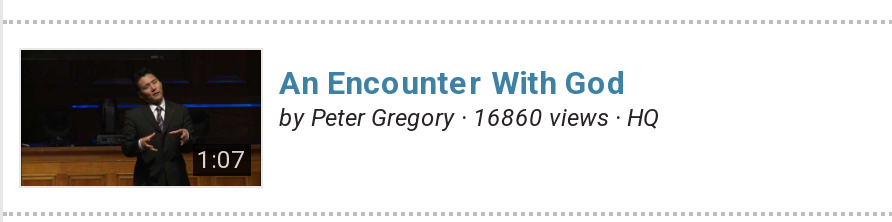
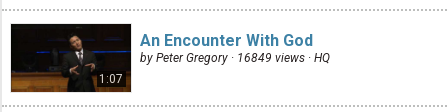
- by Peter Gregory · 16860 views · HQ
+ by Peter Gregory · 16849 views · HQ
